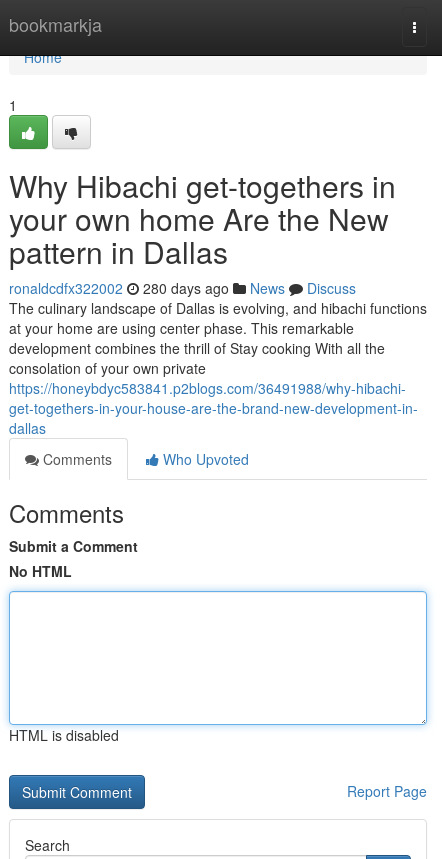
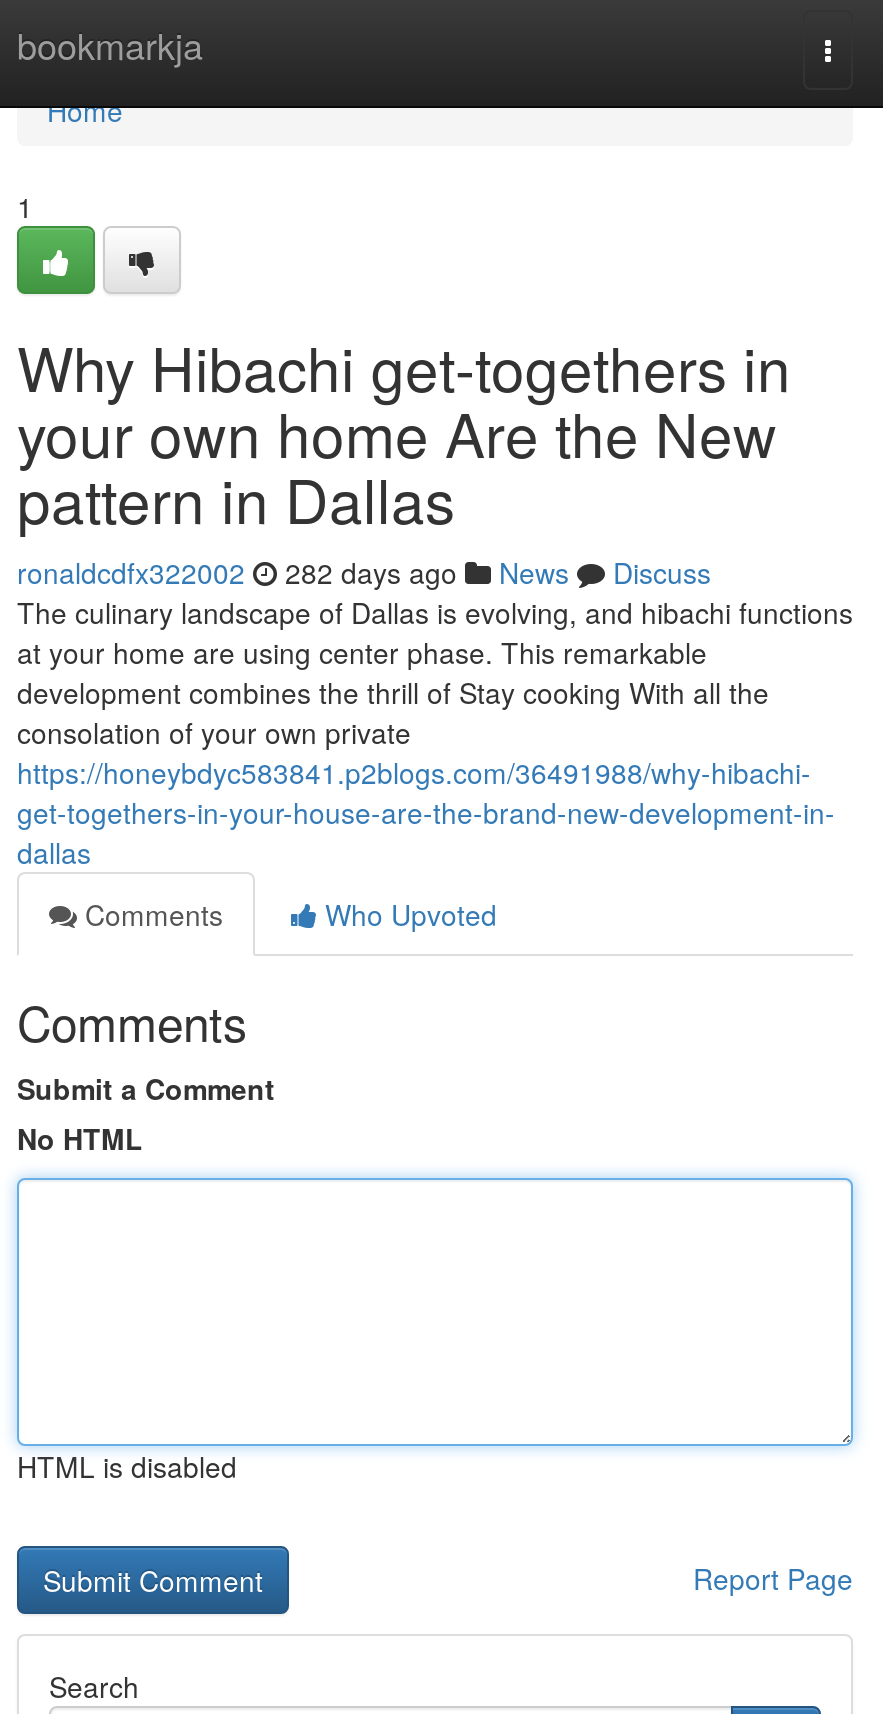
- ronaldcdfx322002 280 days ago News Discuss
+ ronaldcdfx322002 282 days ago News Discuss
